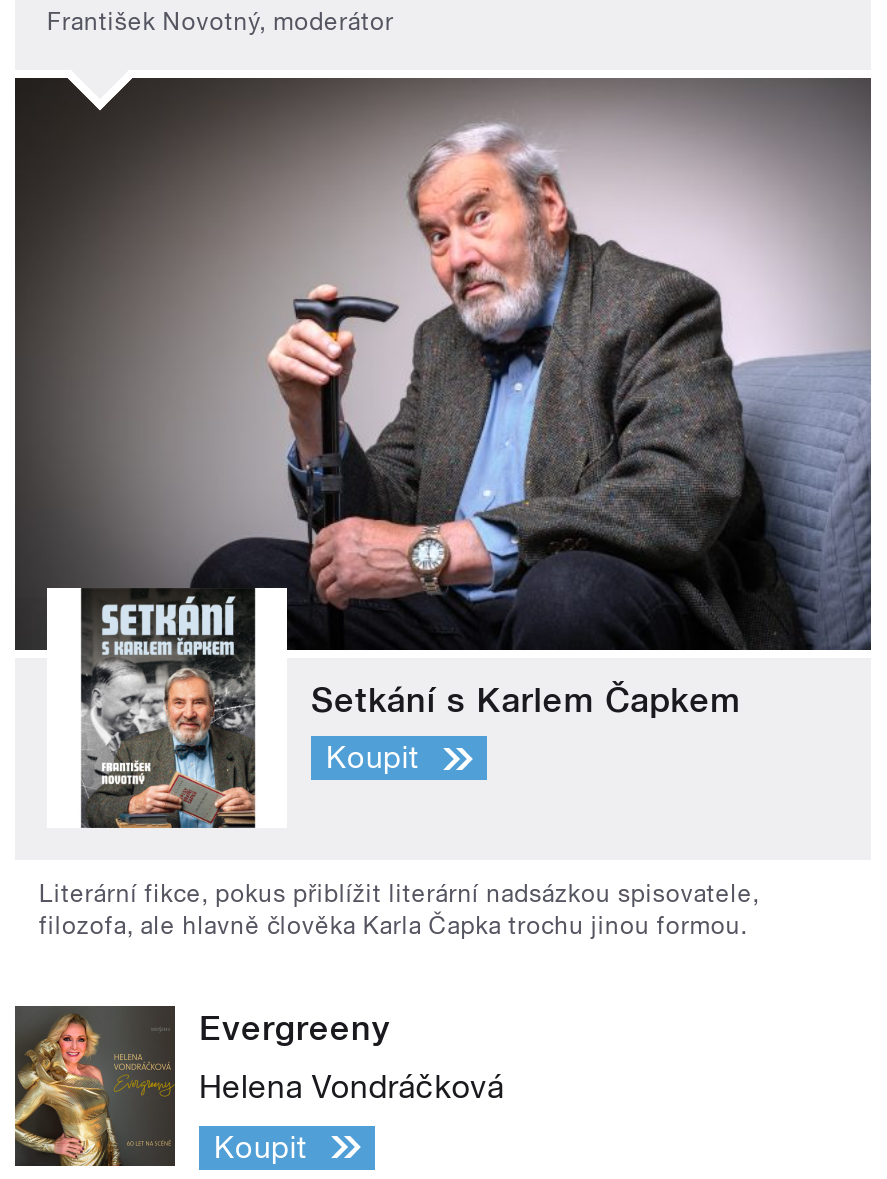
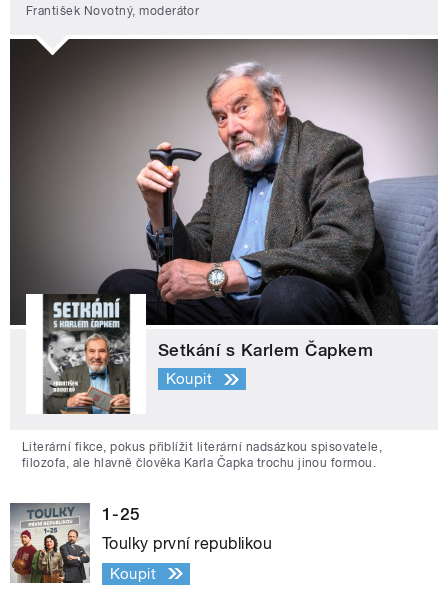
- [image]
- Evergreeny
+ [image]
+ 1-25

- Helena Vondráčková
+ Toulky první republikou
